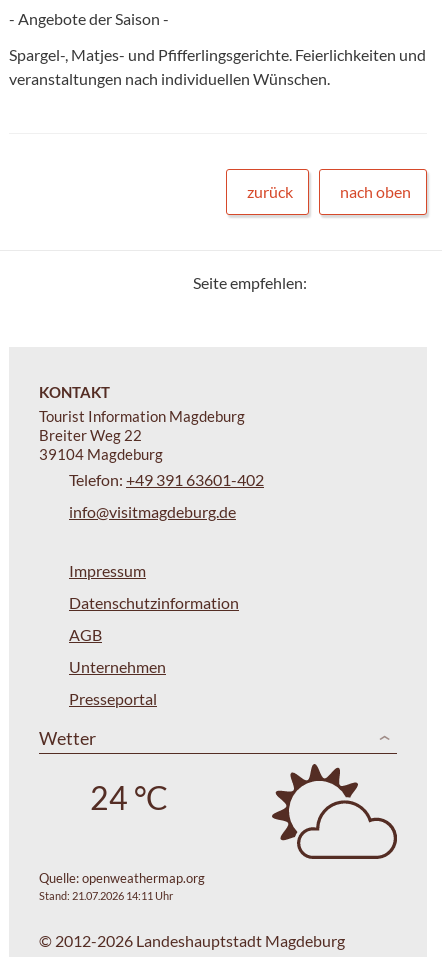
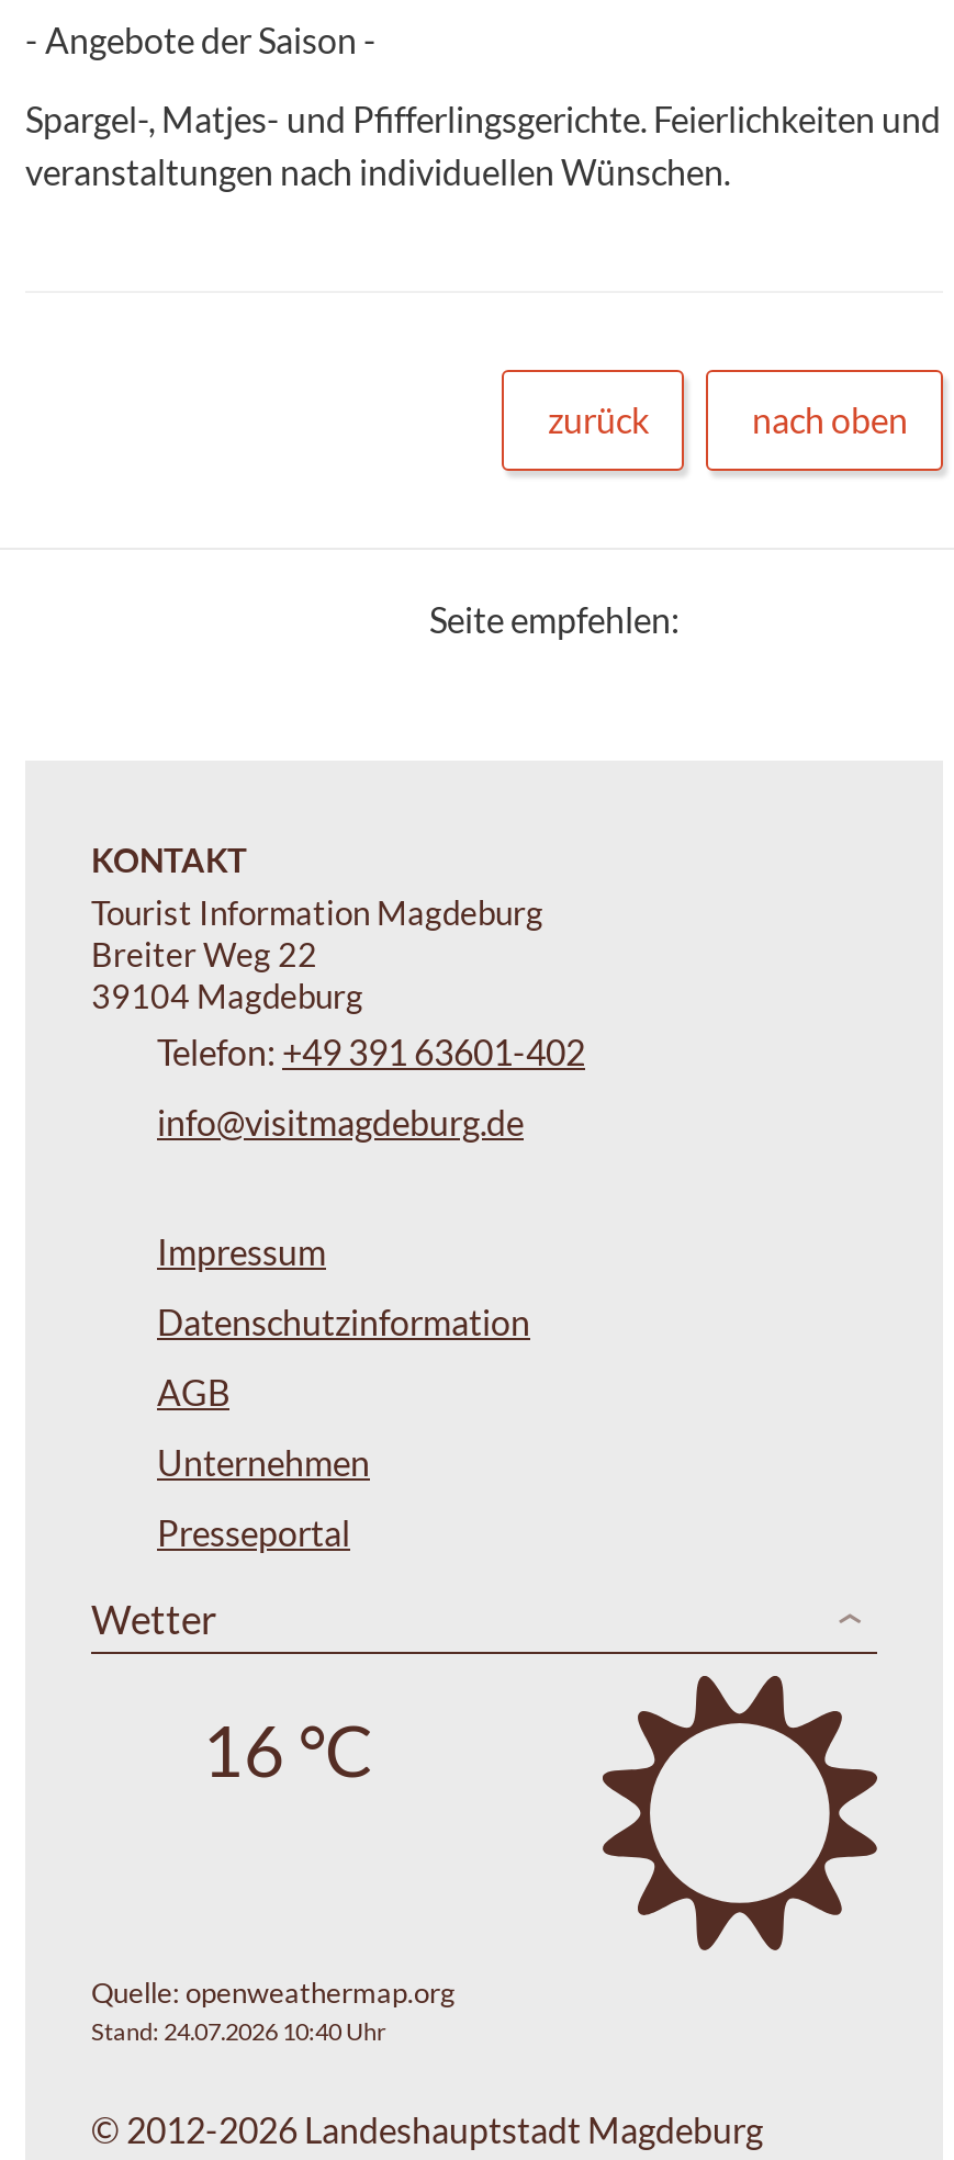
- [image]
+ [image]

- 24 °C
+ 16 °C

- Stand: 21.07.2026 14:11 Uhr
+ Stand: 24.07.2026 10:40 Uhr
